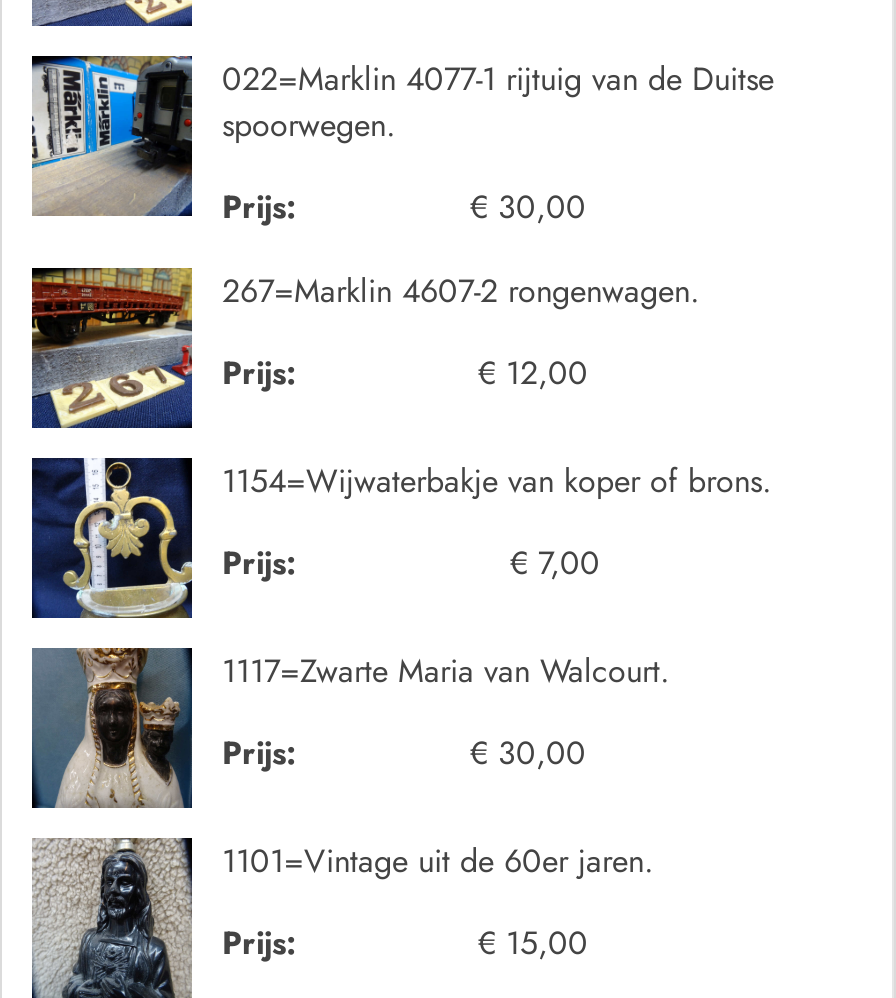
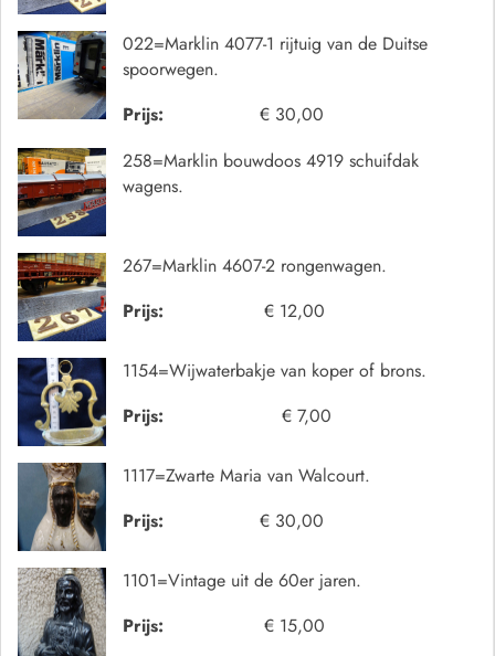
+ [image]
+ 258=Marklin bouwdoos 4919 schuifdak
+ wagens.
